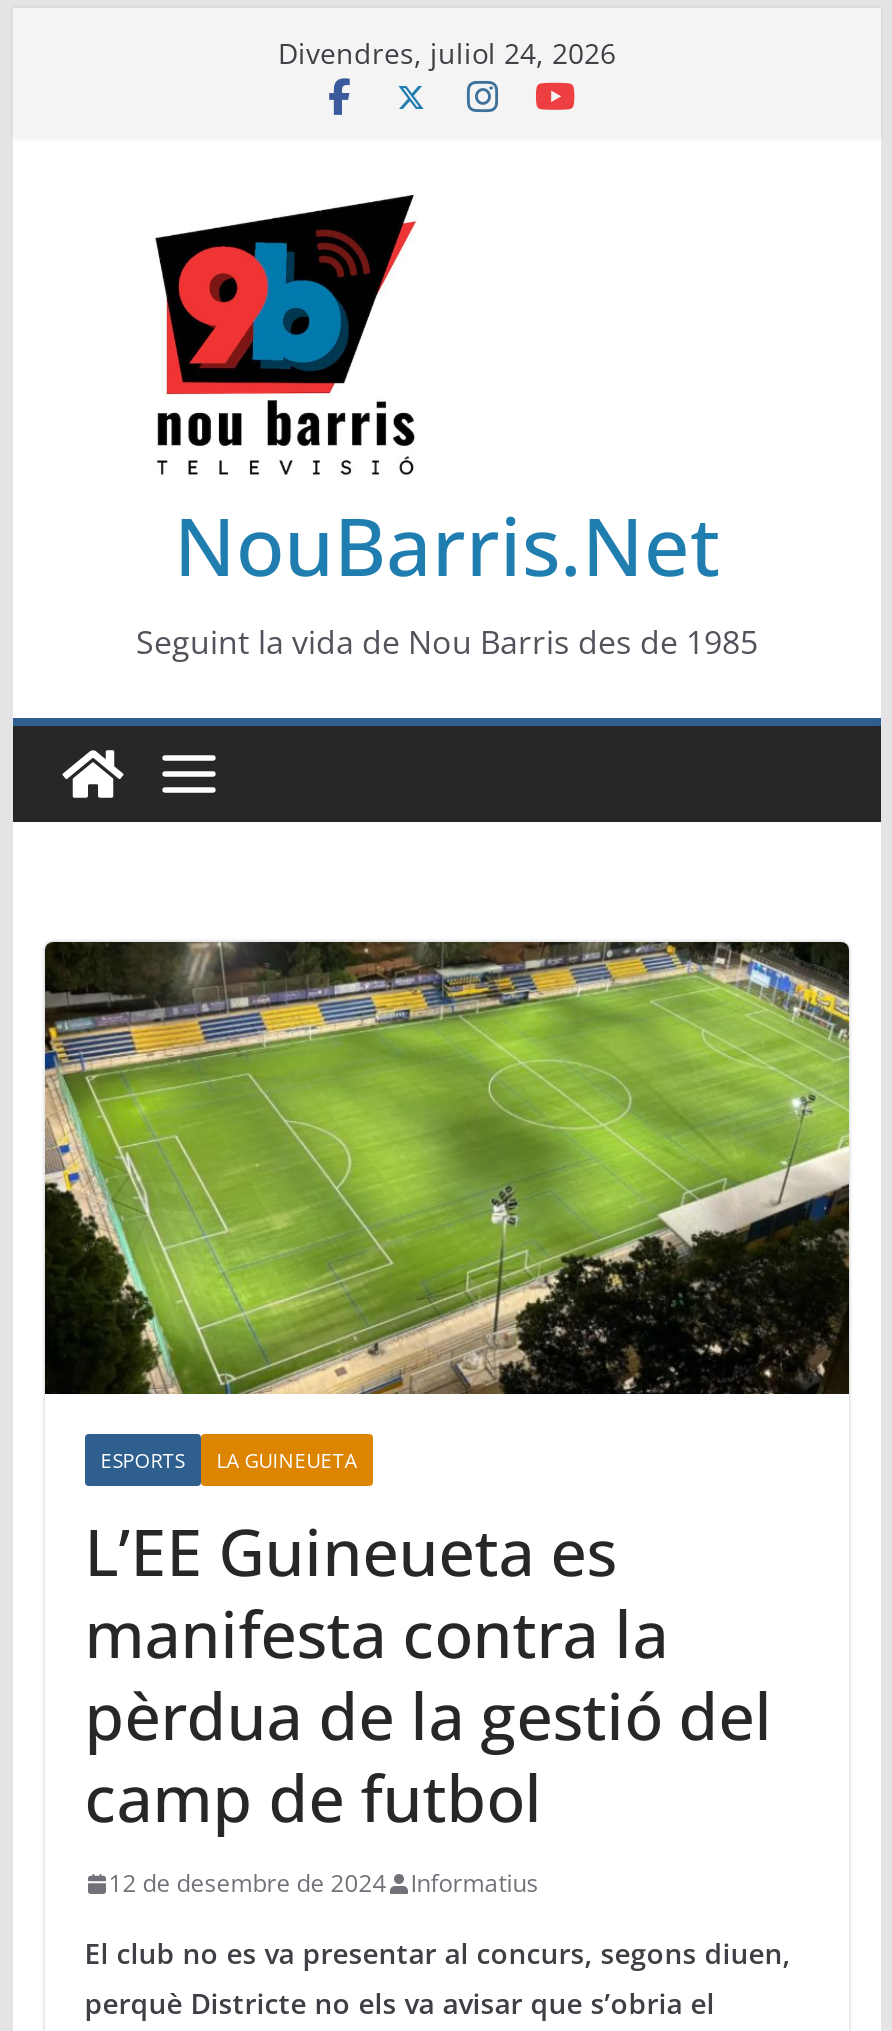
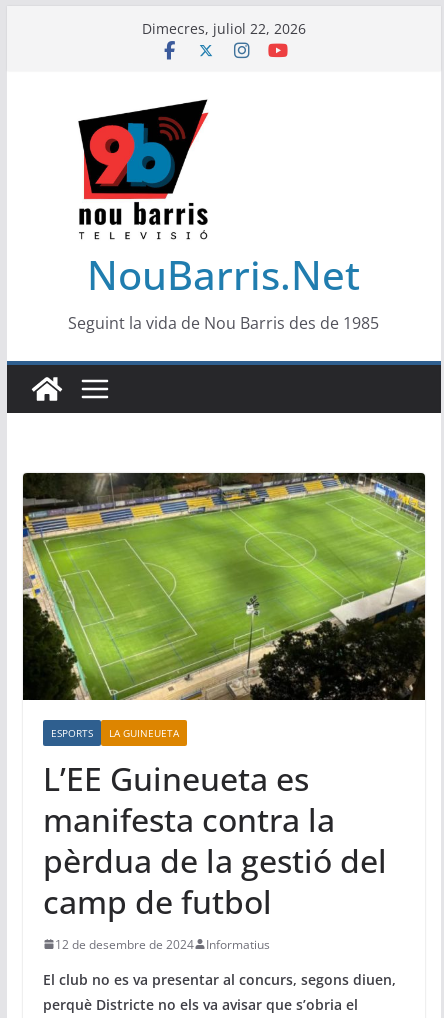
- Divendres, juliol 24, 2026
+ Dimecres, juliol 22, 2026
